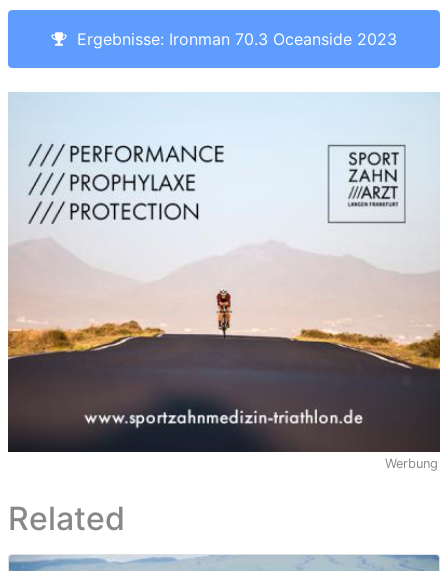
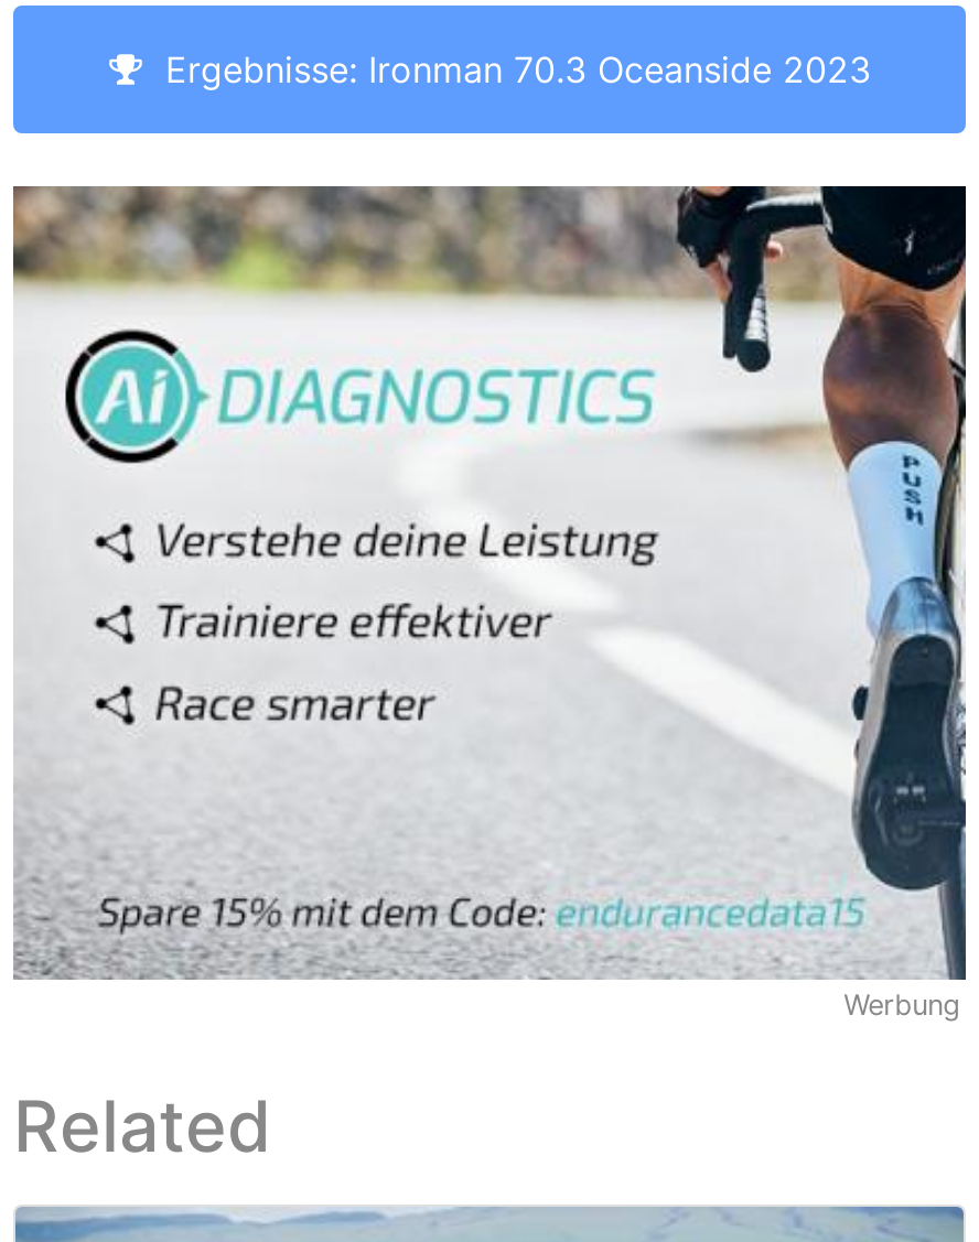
- [image]
+ [image]
